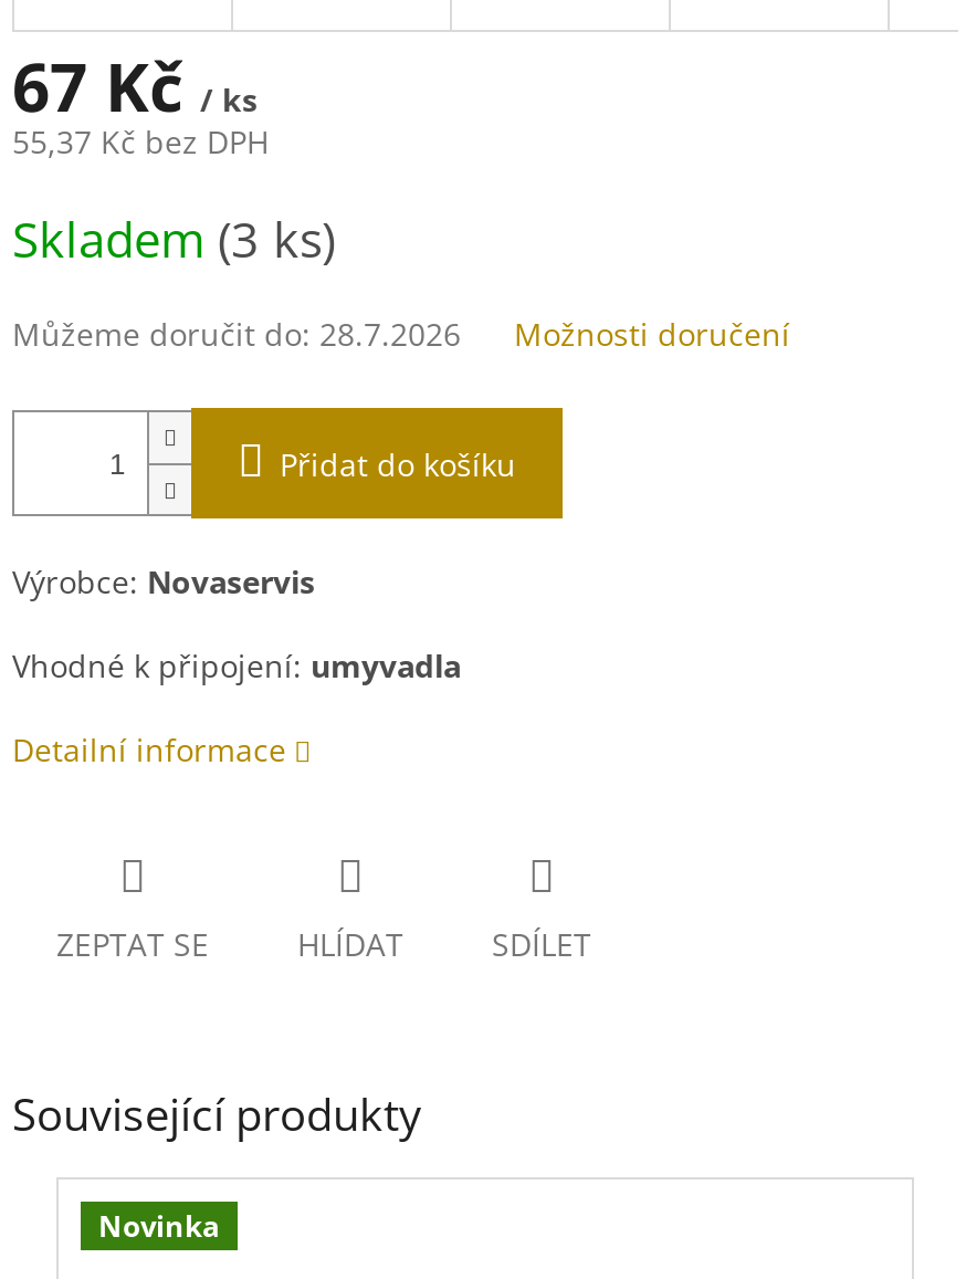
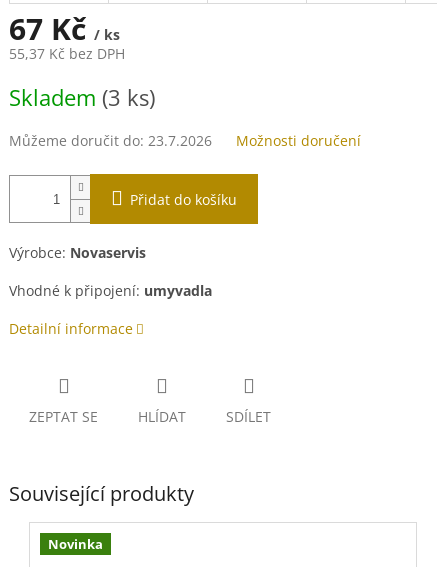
- Můžeme doručit do: 28.7.2026
+ Můžeme doručit do: 23.7.2026
